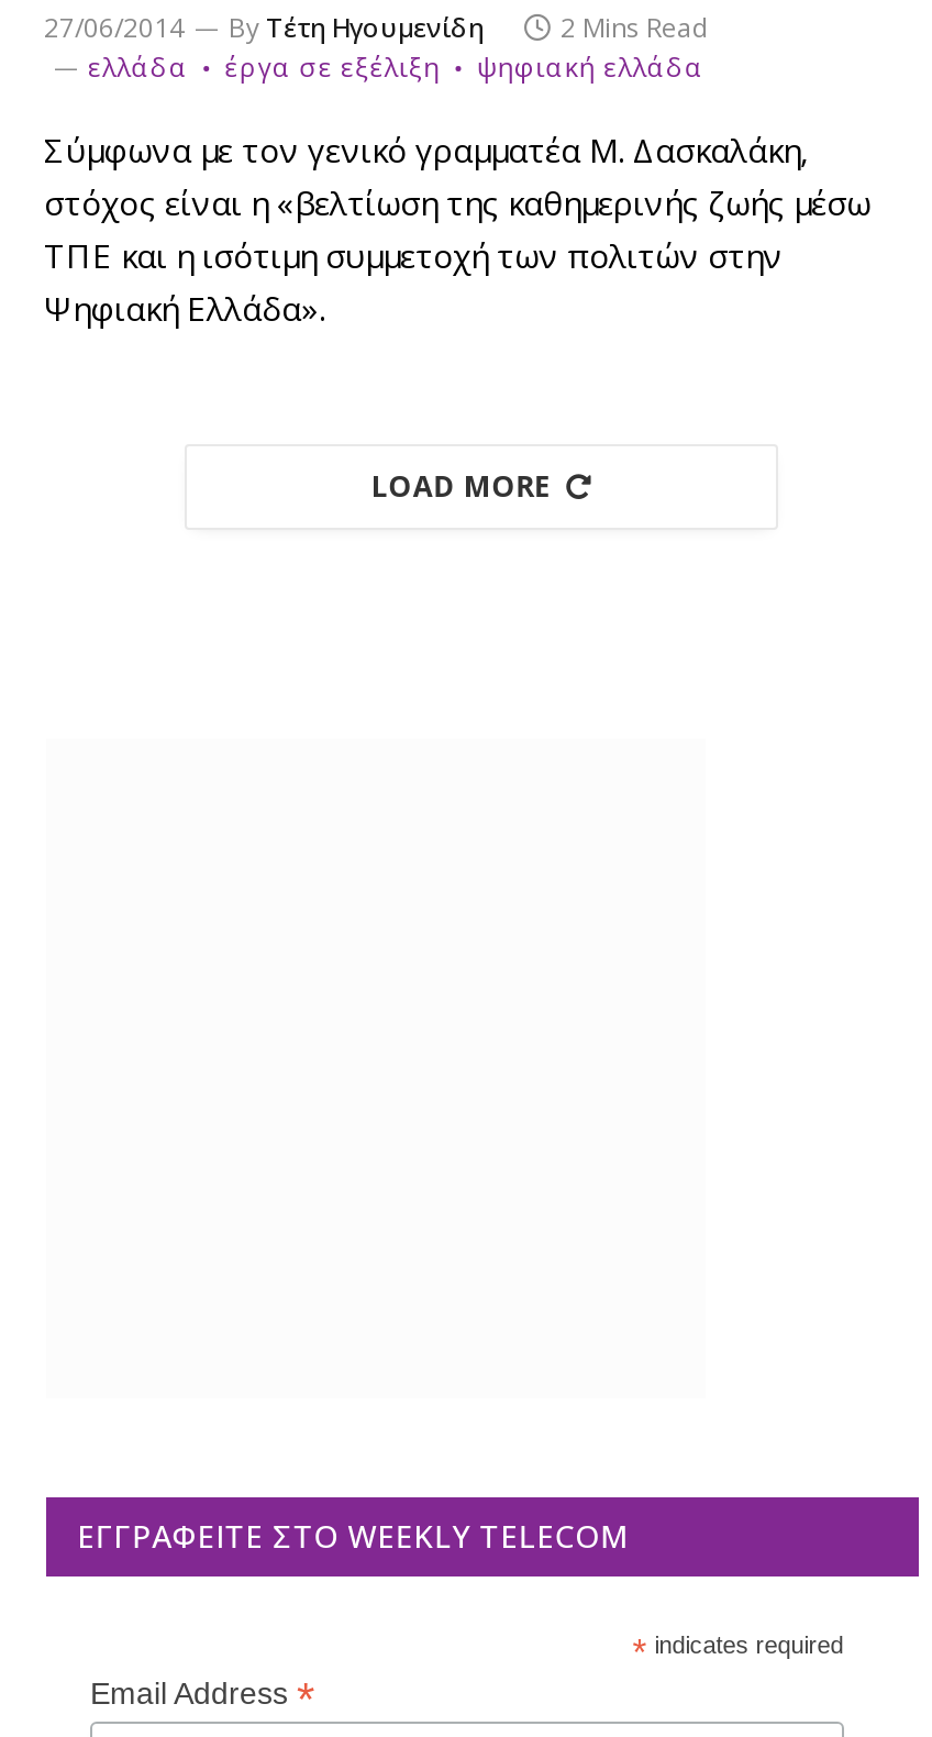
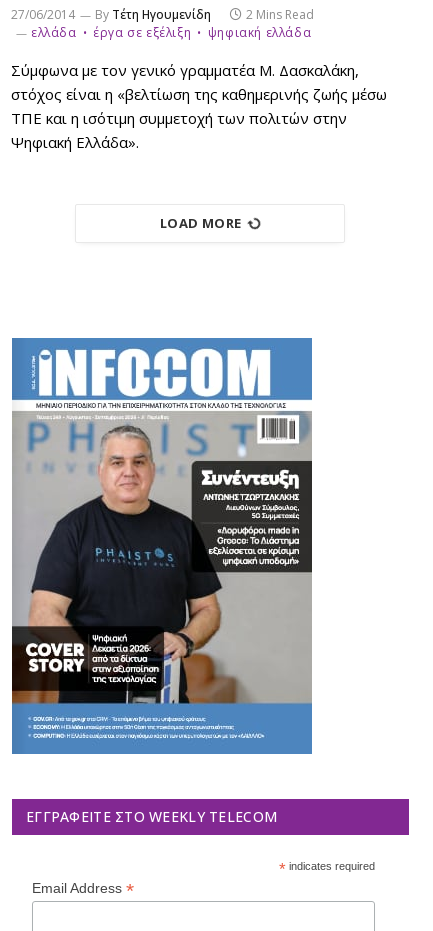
+ [image]
